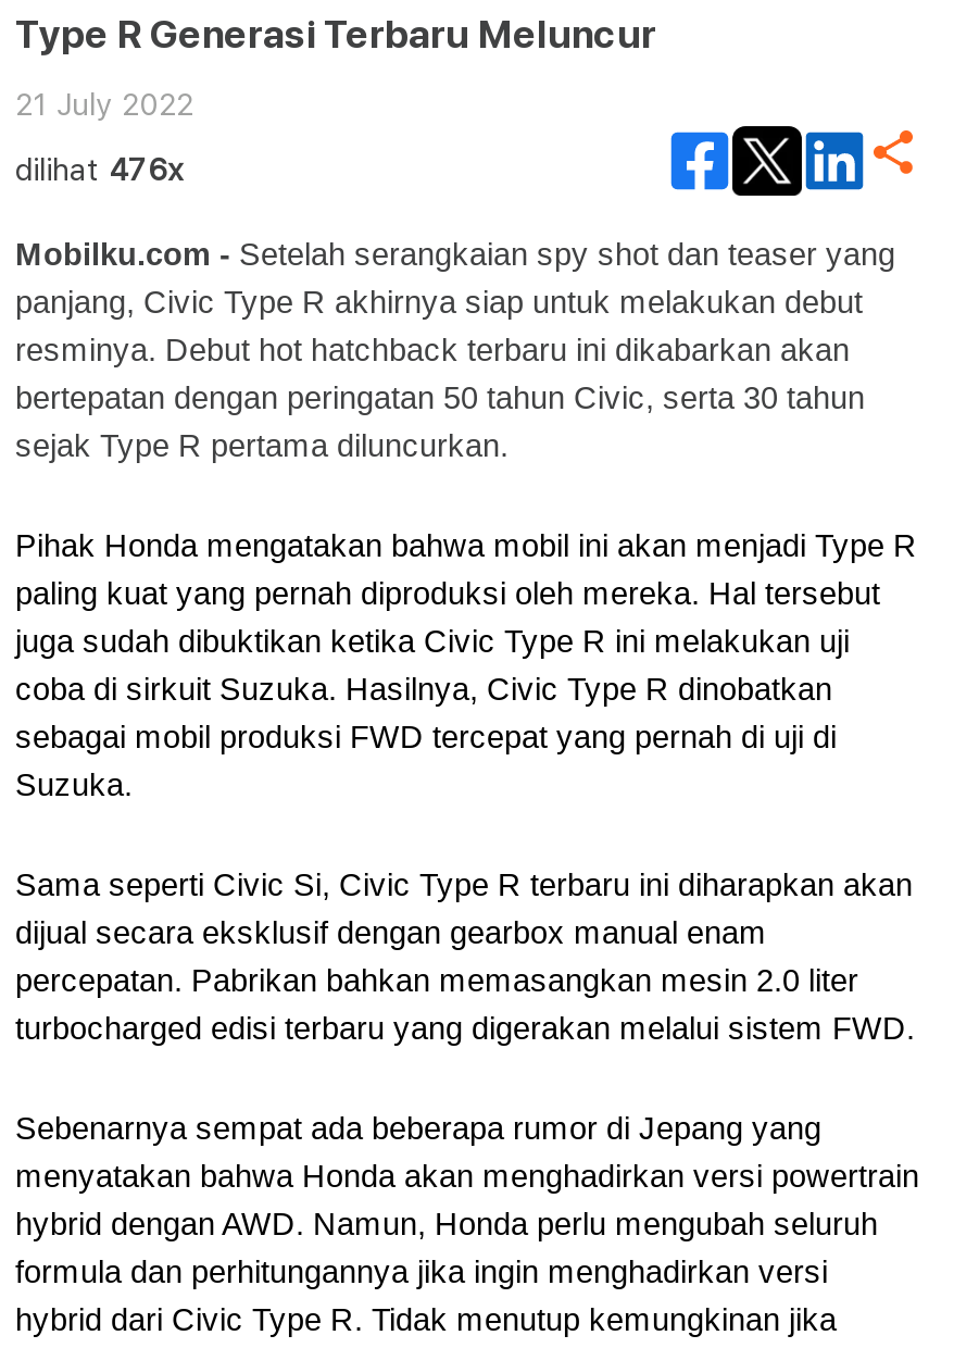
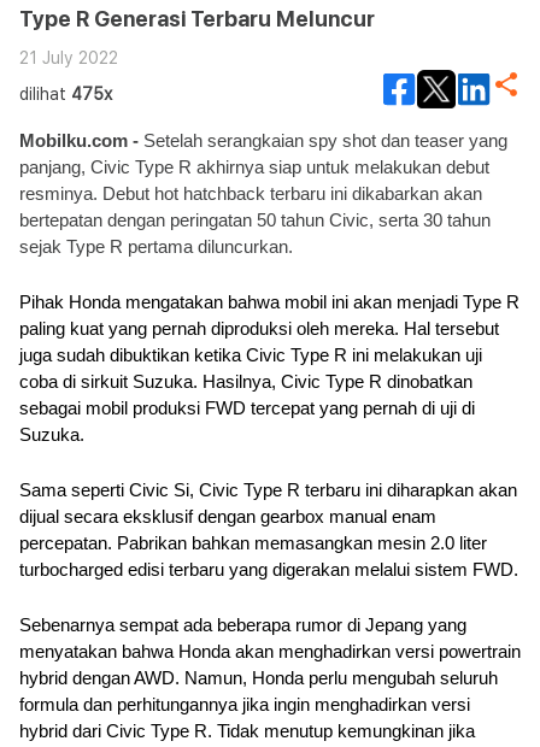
- dilihat 476x
+ dilihat 475x
